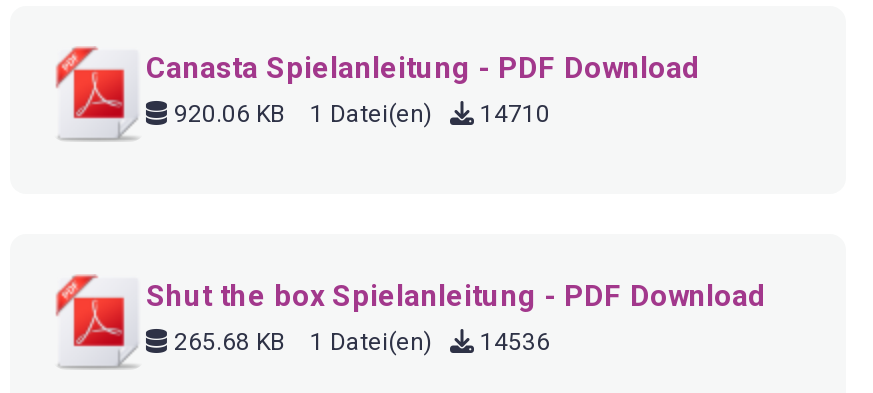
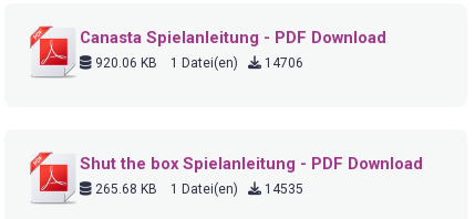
- 920.06 KB 1 Datei(en) 14710
+ 920.06 KB 1 Datei(en) 14706

- 265.68 KB 1 Datei(en) 14536
+ 265.68 KB 1 Datei(en) 14535
